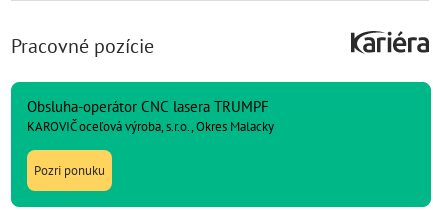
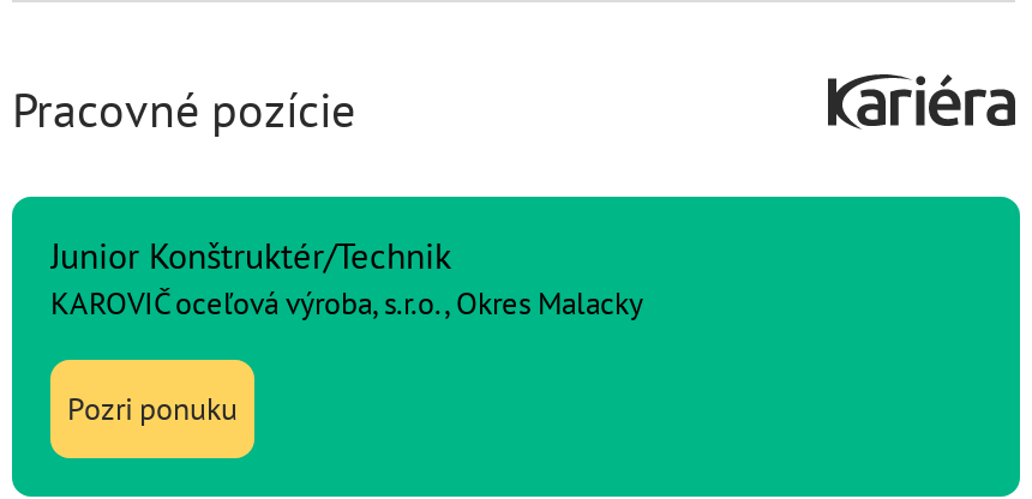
- Obsluha-operátor CNC lasera TRUMPF
+ Junior Konštruktér/Technik
